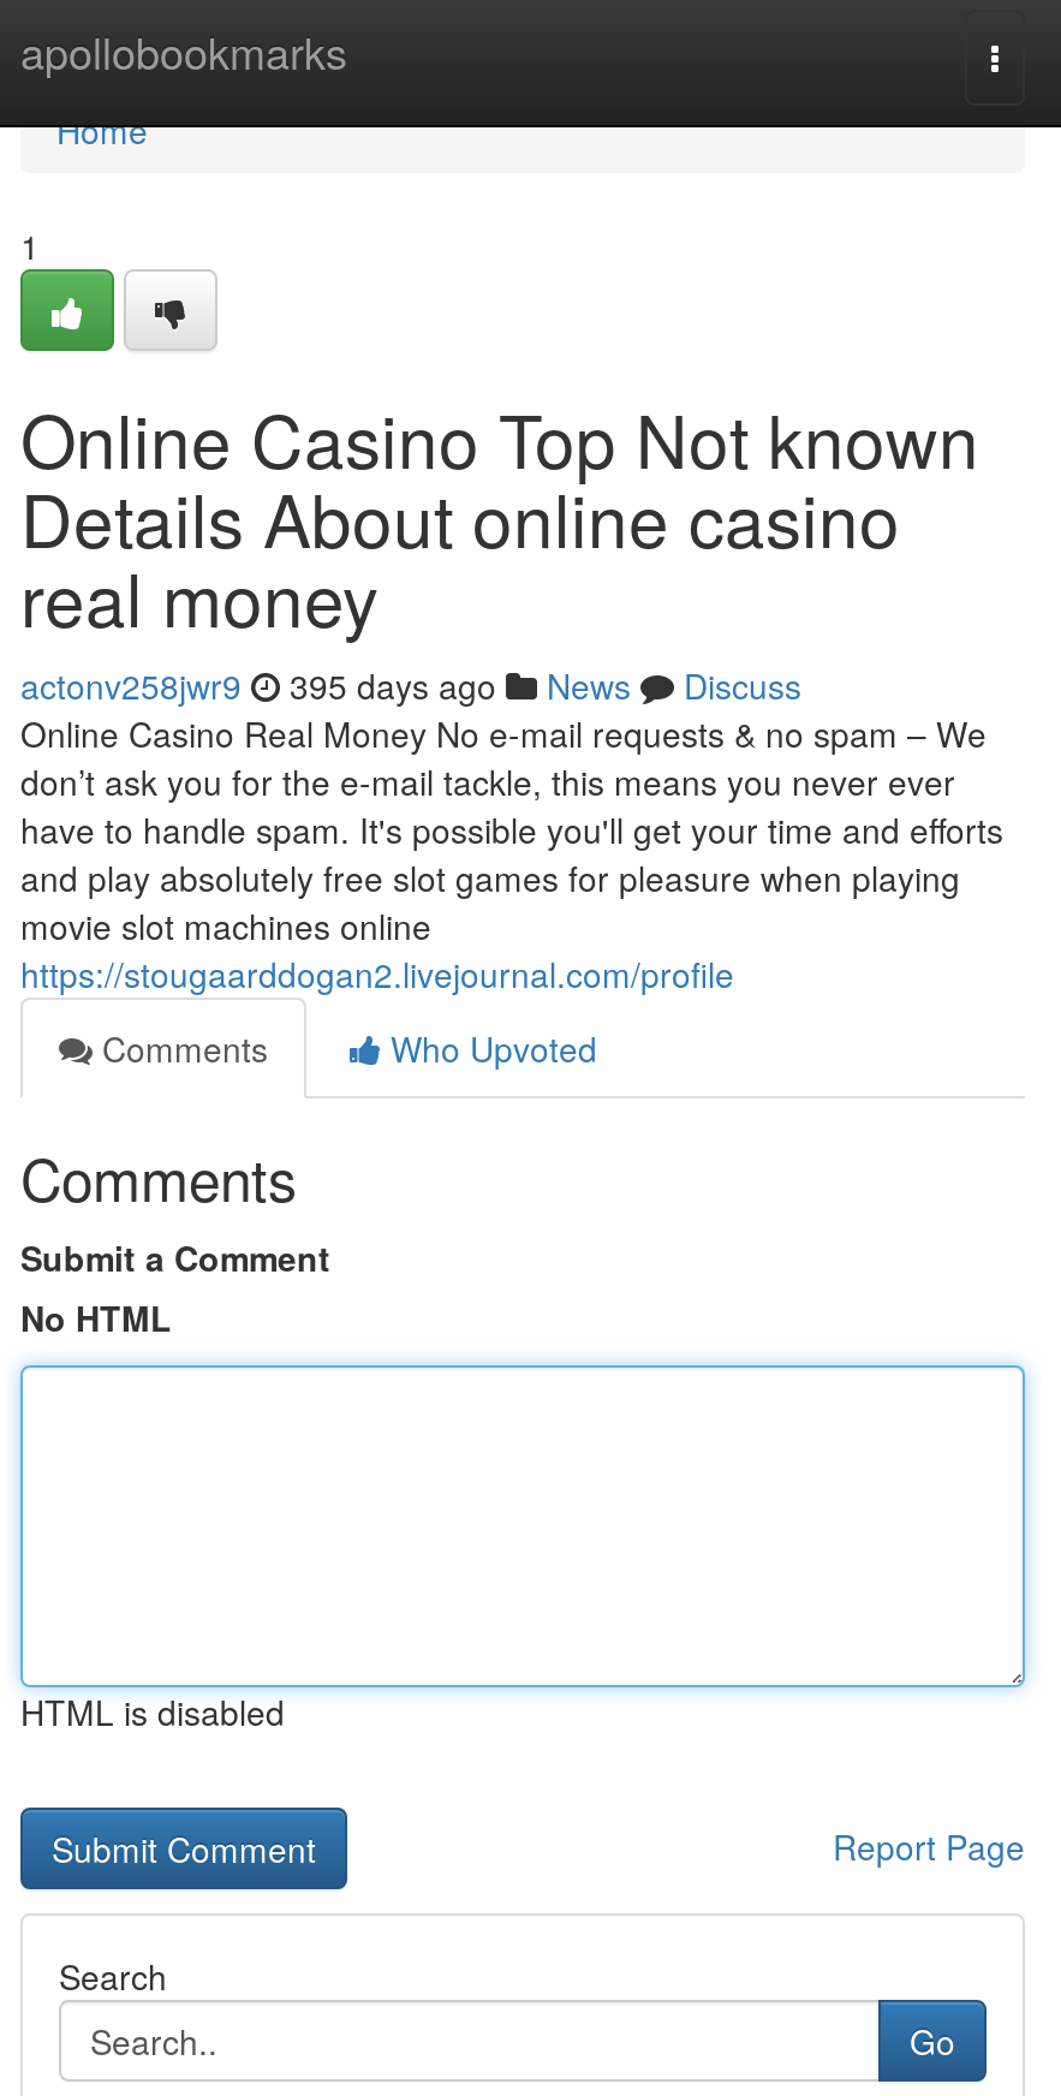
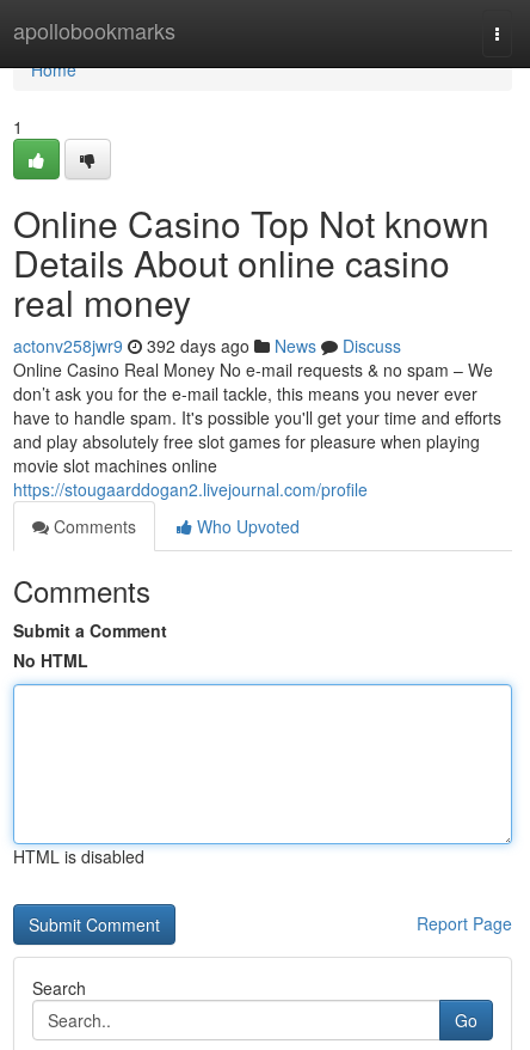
- actonv258jwr9 395 days ago News Discuss
+ actonv258jwr9 392 days ago News Discuss
